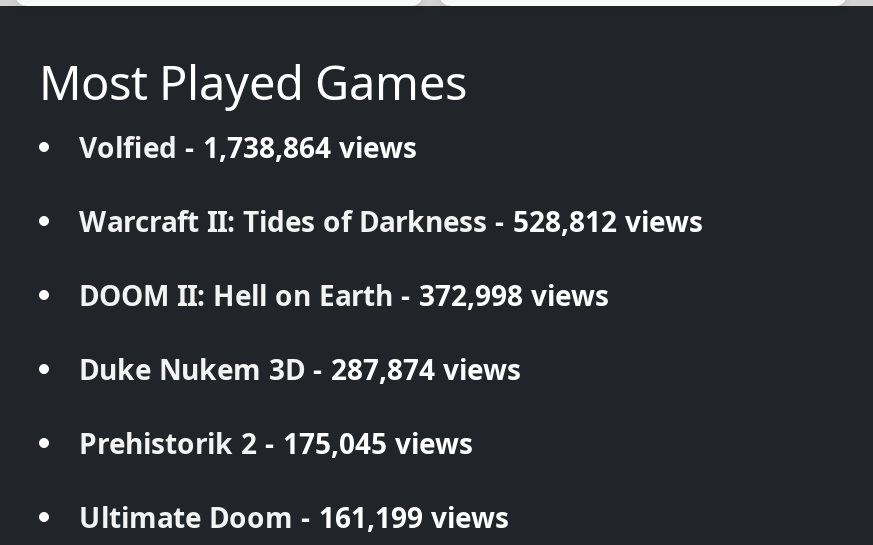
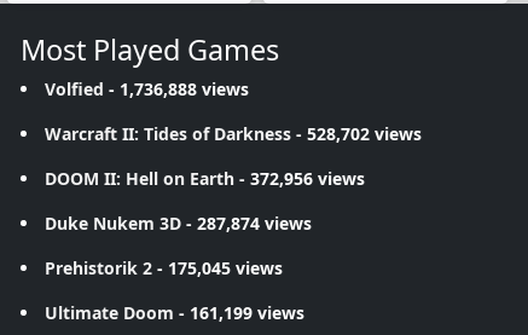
- Volfied - 1,738,864 views
+ Volfied - 1,736,888 views

- Warcraft II: Tides of Darkness - 528,812 views
+ Warcraft II: Tides of Darkness - 528,702 views

- DOOM II: Hell on Earth - 372,998 views
+ DOOM II: Hell on Earth - 372,956 views
